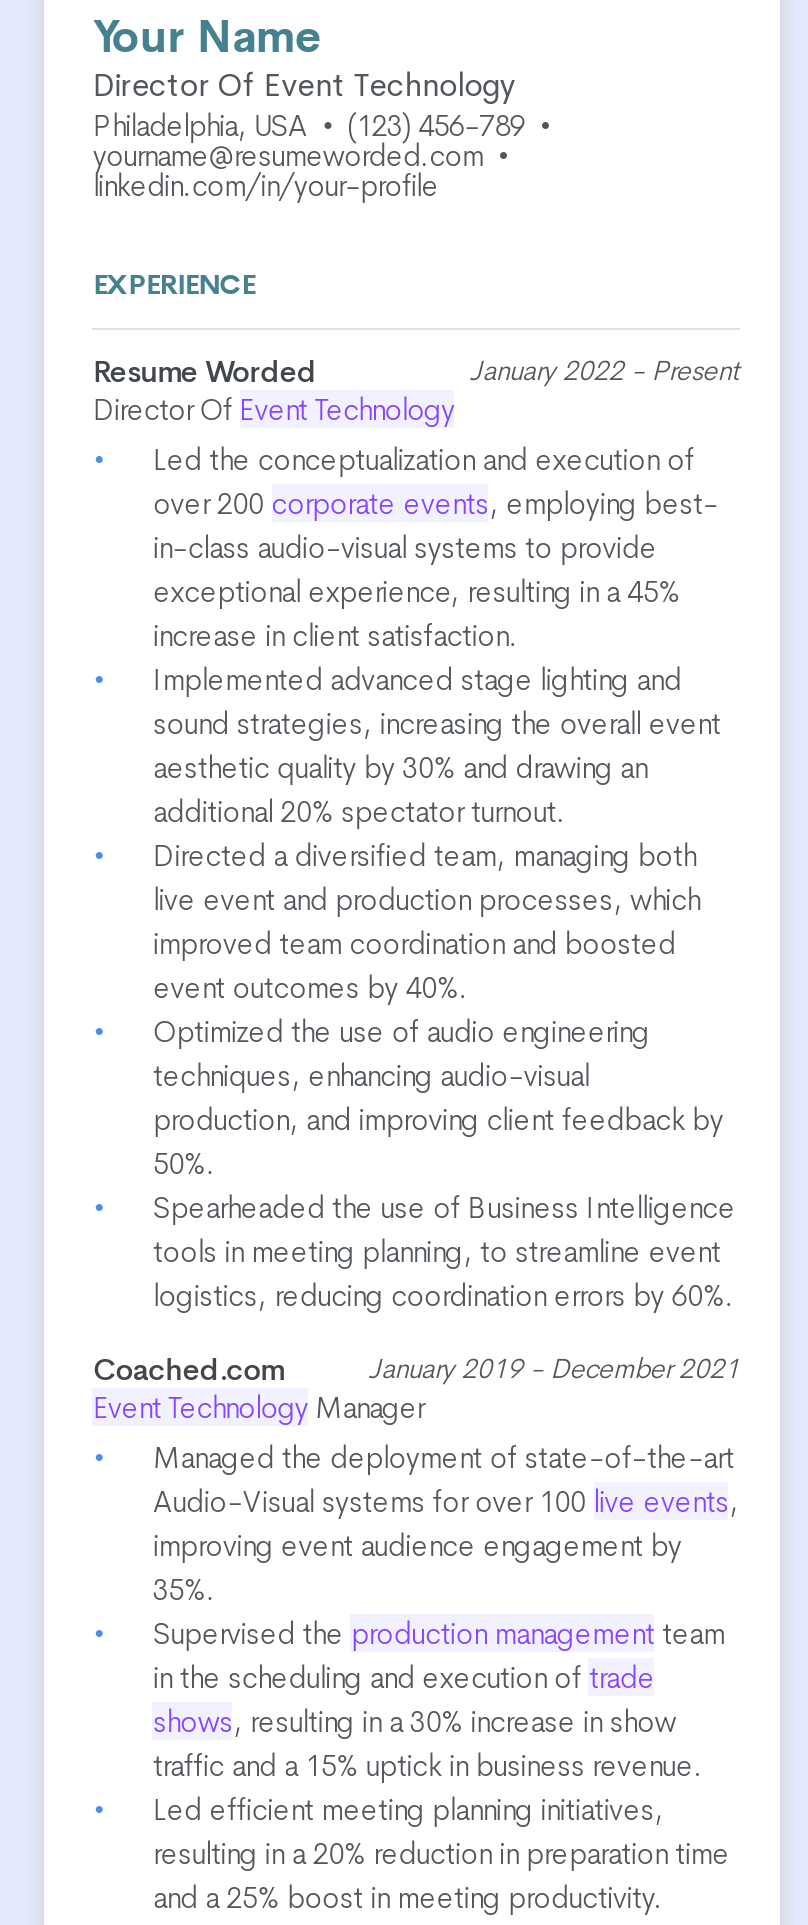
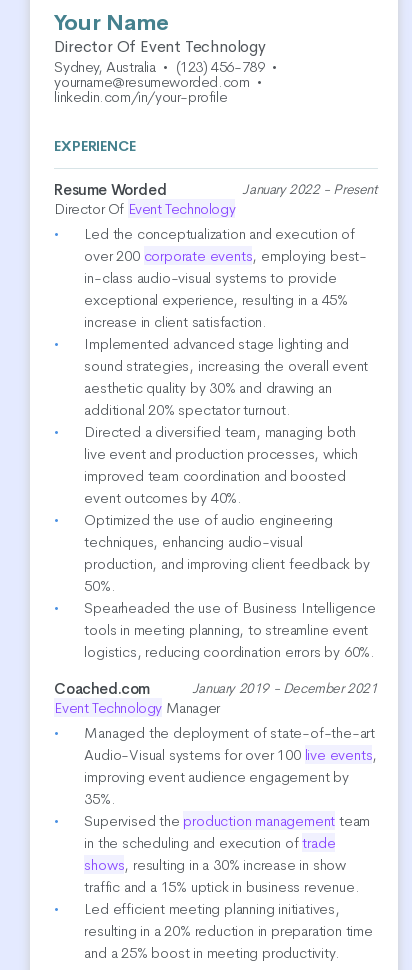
- Philadelphia, USA • (123) 456-789 •
+ Sydney, Australia • (123) 456-789 •
